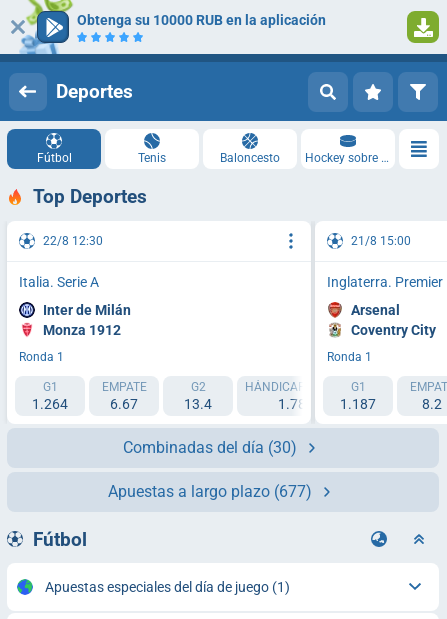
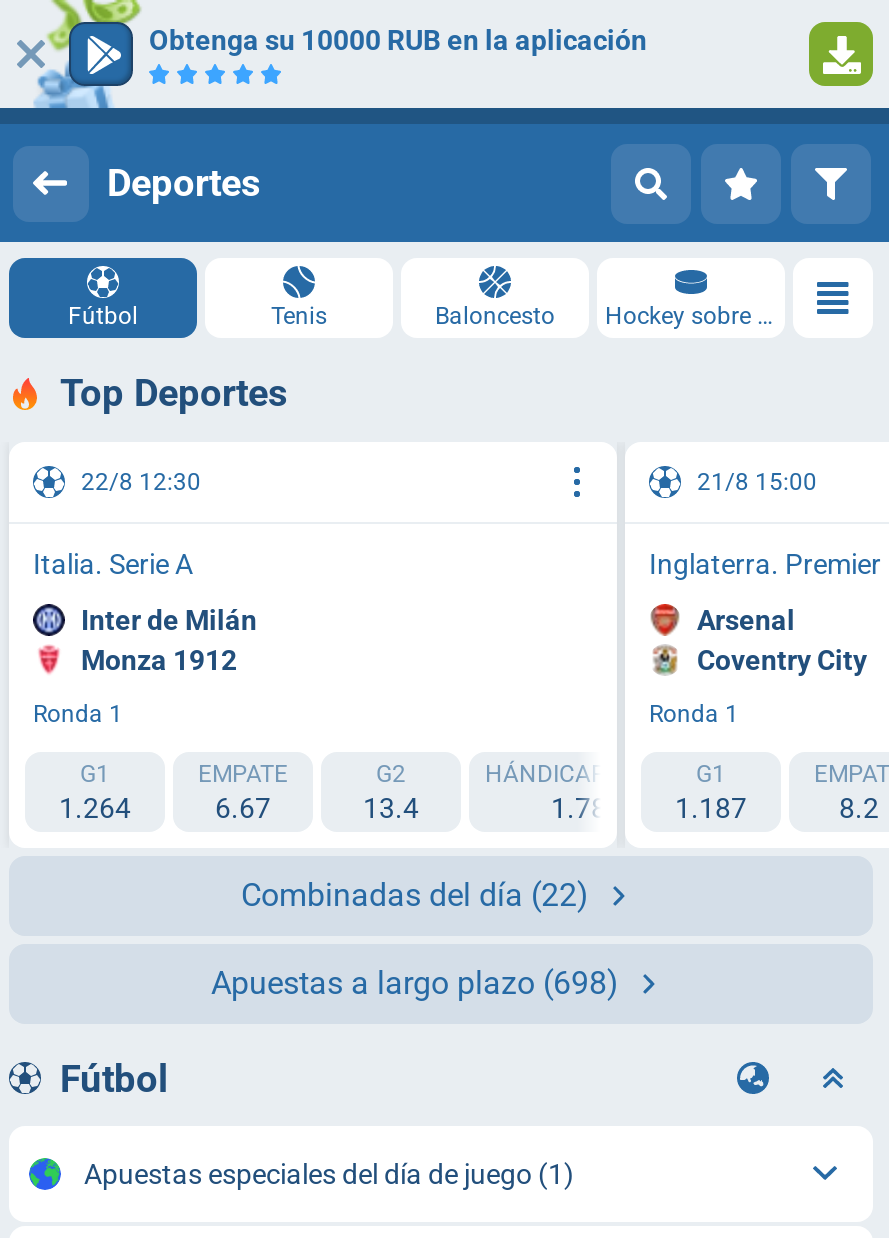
- Combinadas del día (30)
+ Combinadas del día (22)

- Apuestas a largo plazo (677)
+ Apuestas a largo plazo (698)
